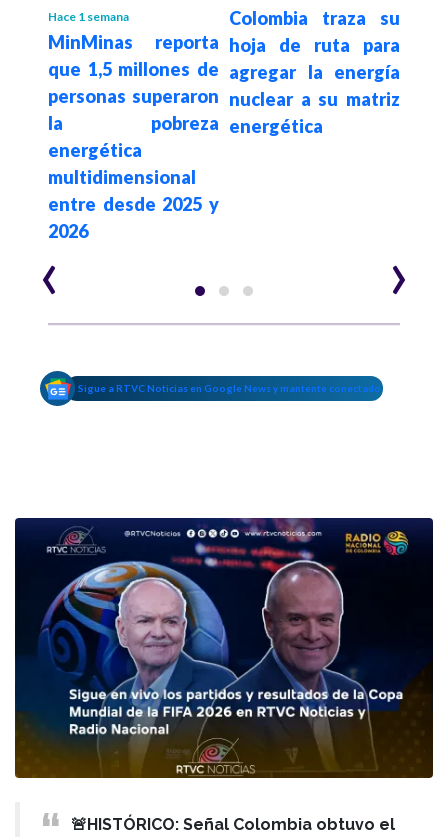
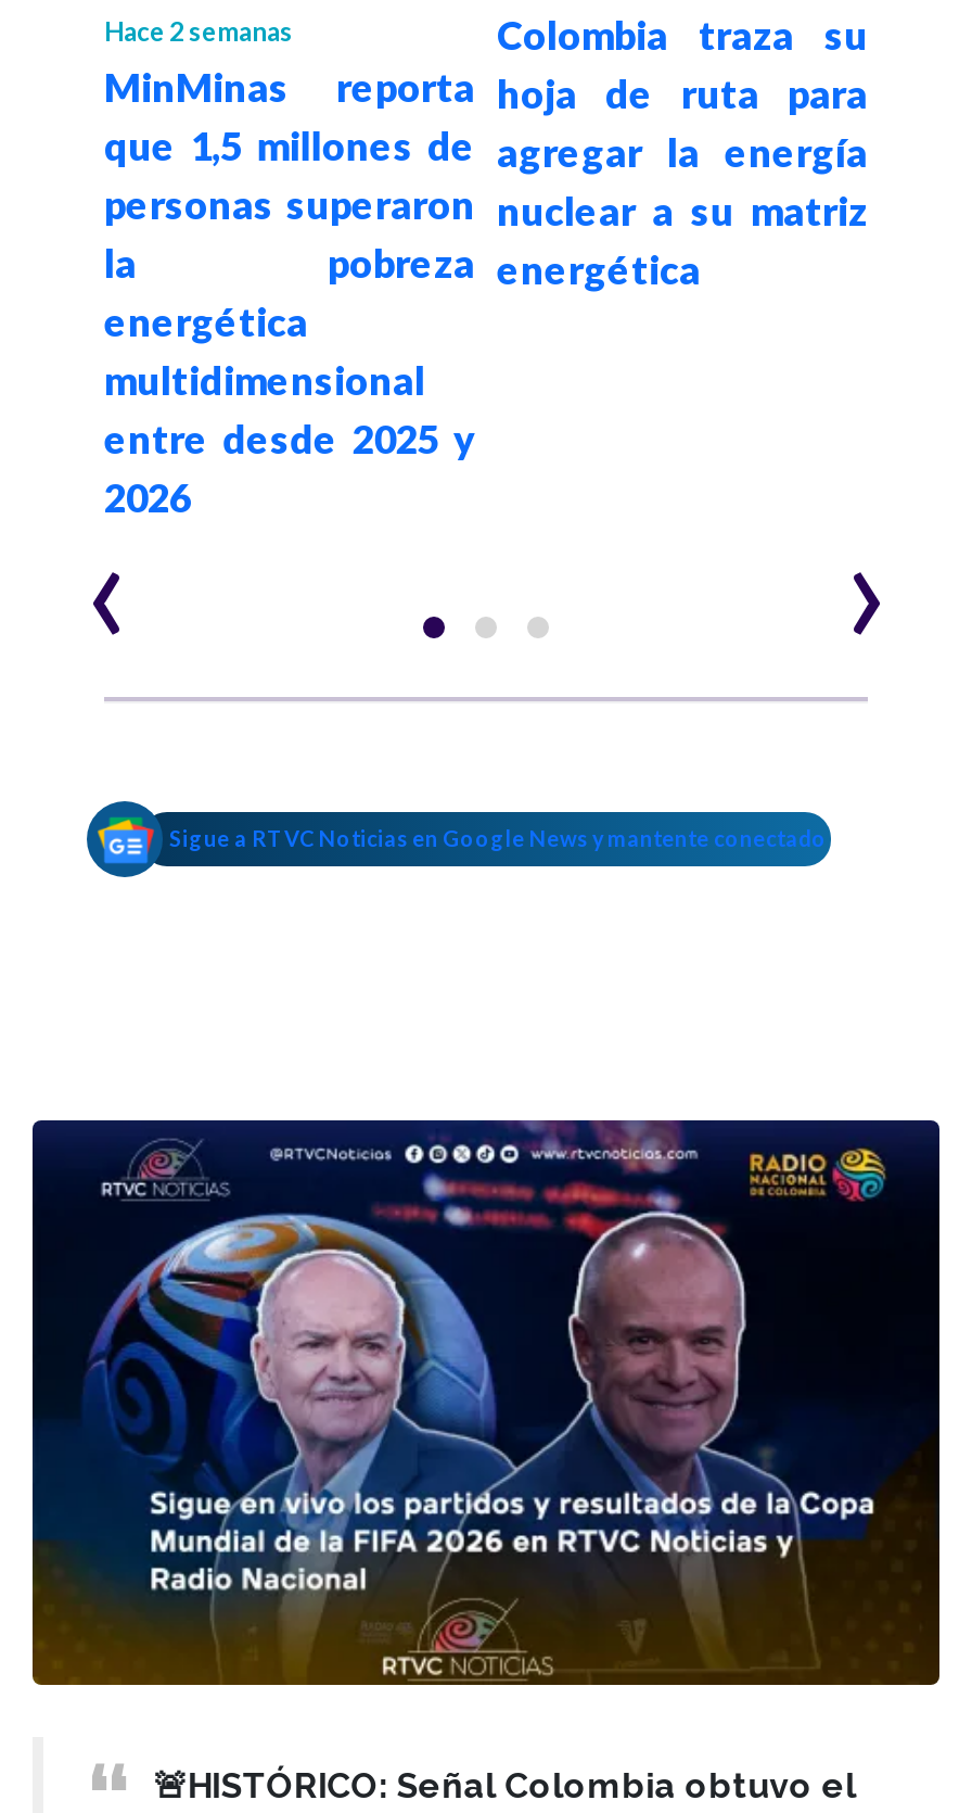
- Hace 1 semana
+ Hace 2 semanas
